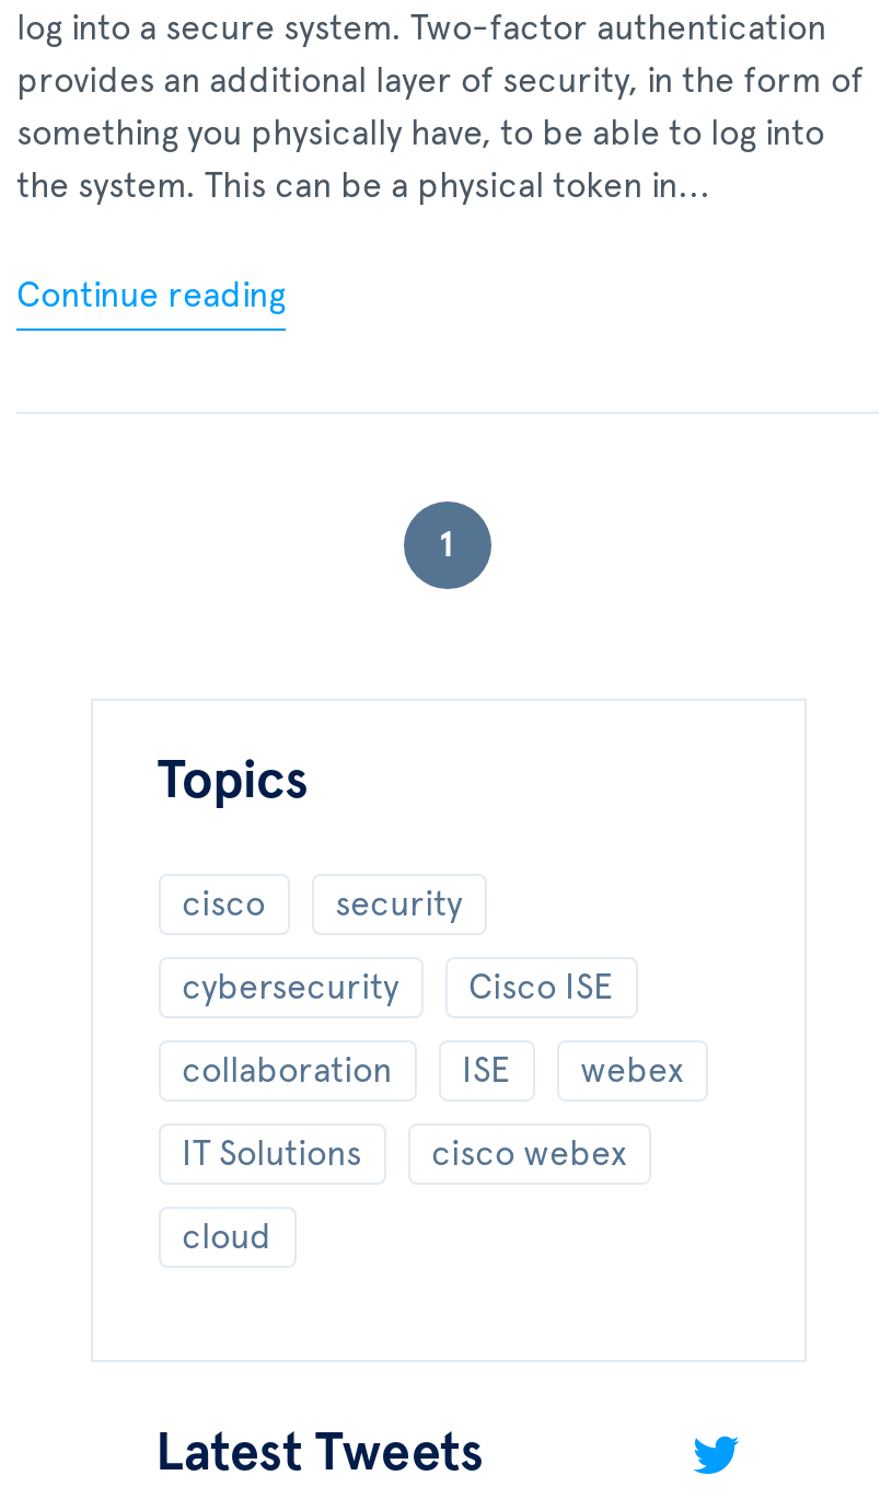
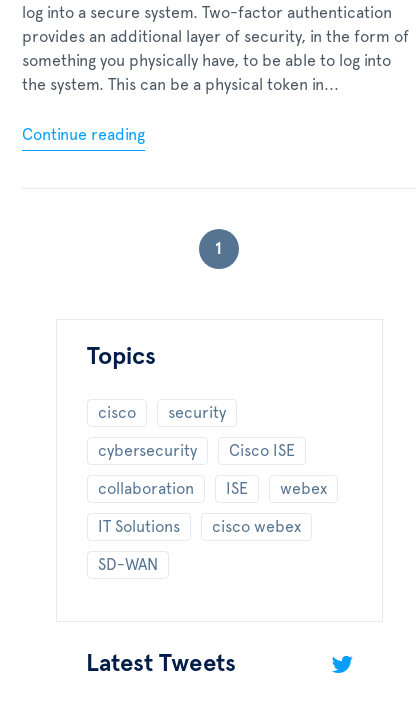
- cloud
+ SD-WAN
